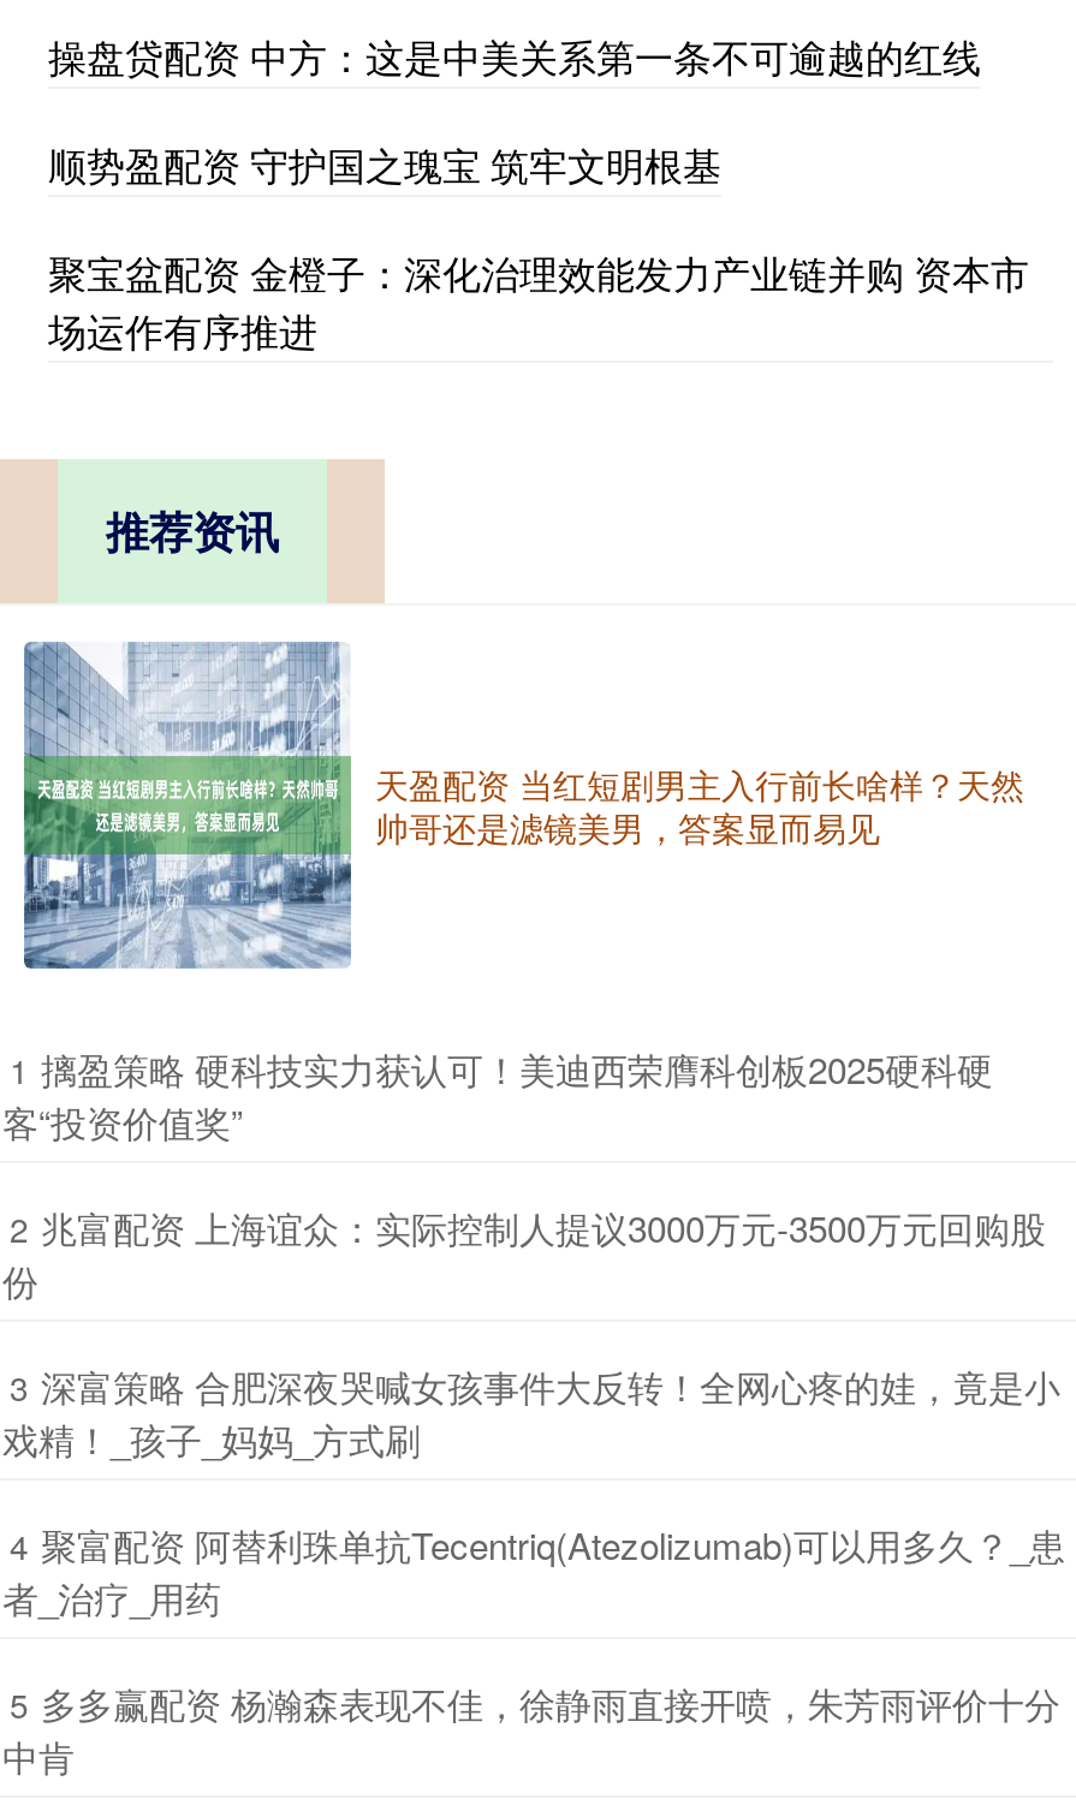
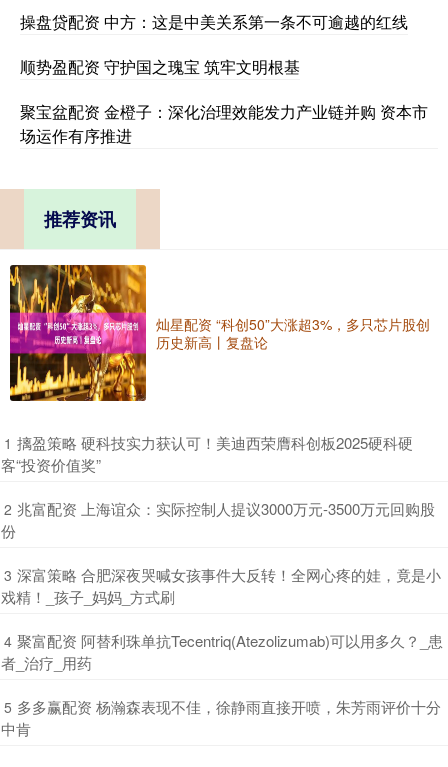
- [image]
- 天盈配资 当红短剧男主入行前长啥样？天然
- 帅哥还是滤镜美男，答案显而易见
+ [image]
+ 灿星配资 “科创50”大涨超3%，多只芯片股创
+ 历史新高丨复盘论
